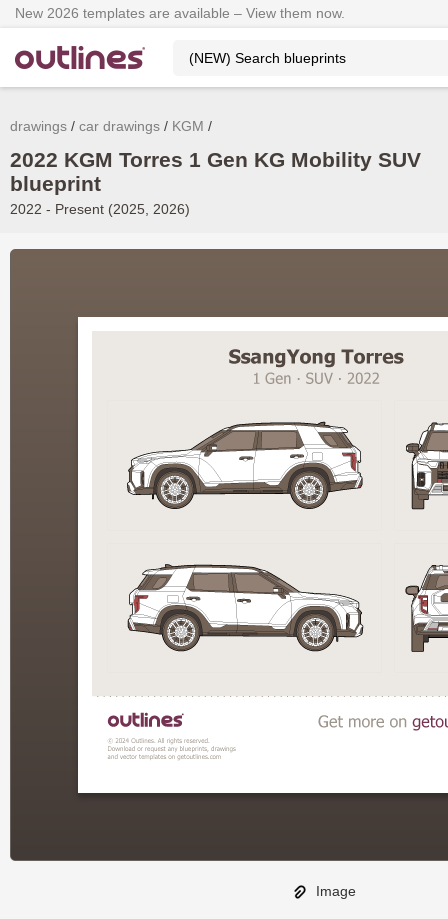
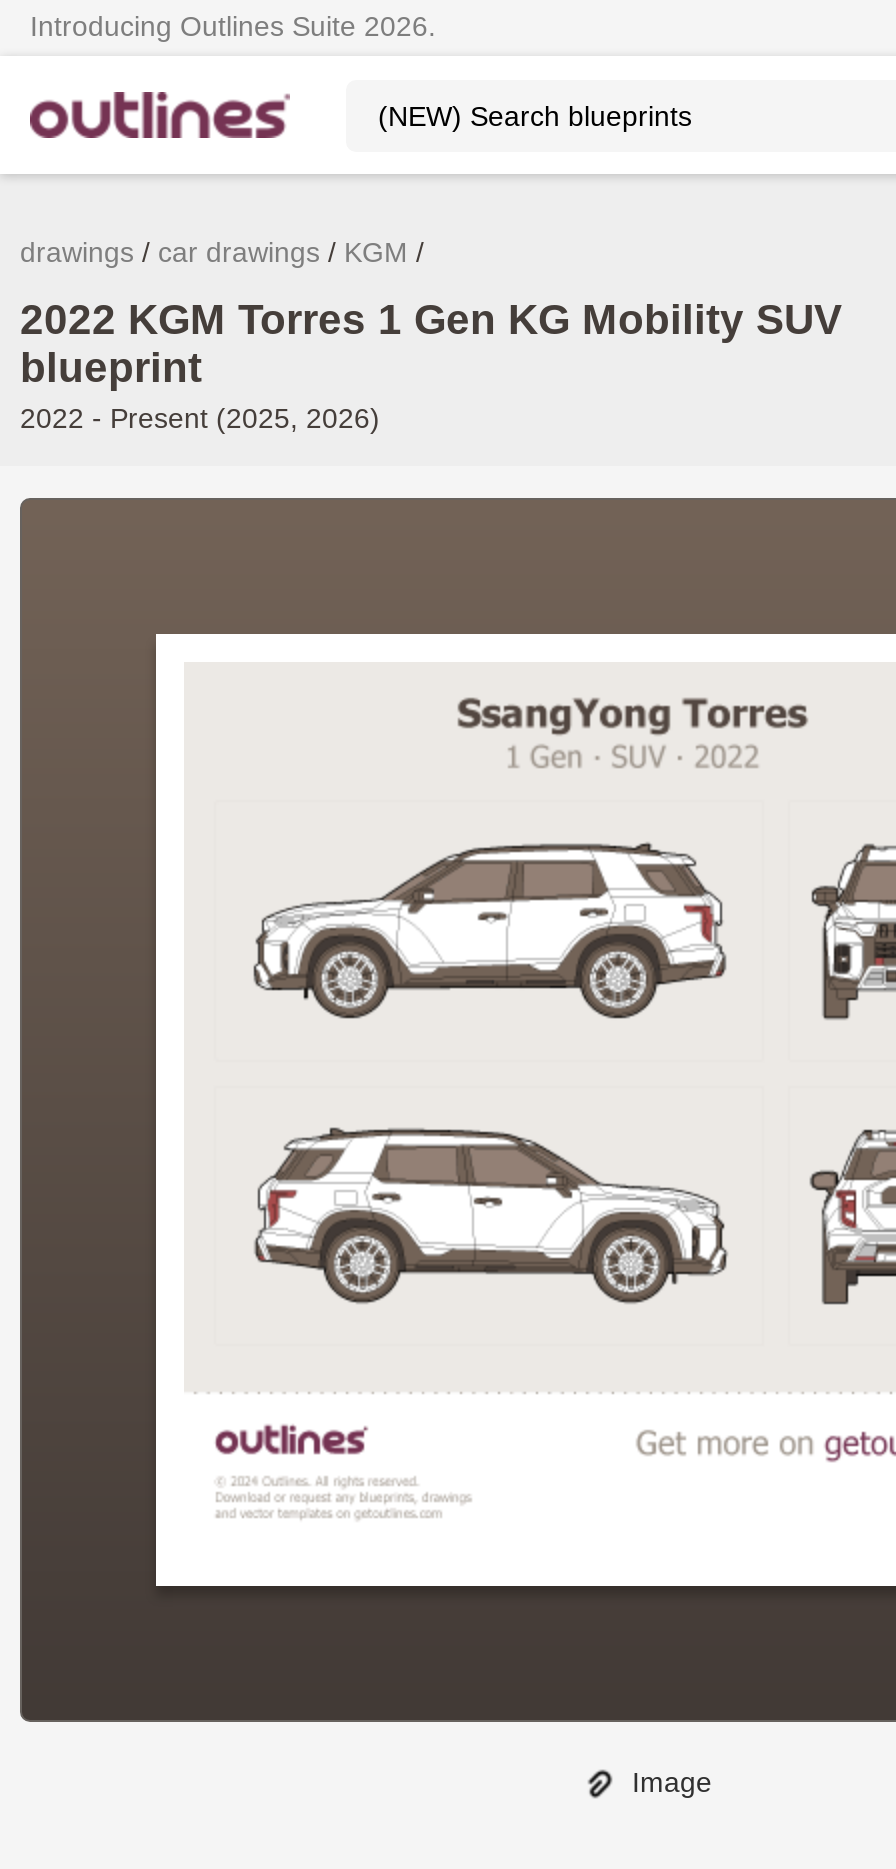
- New 2026 templates are available – View them now.
+ Introducing Outlines Suite 2026.
